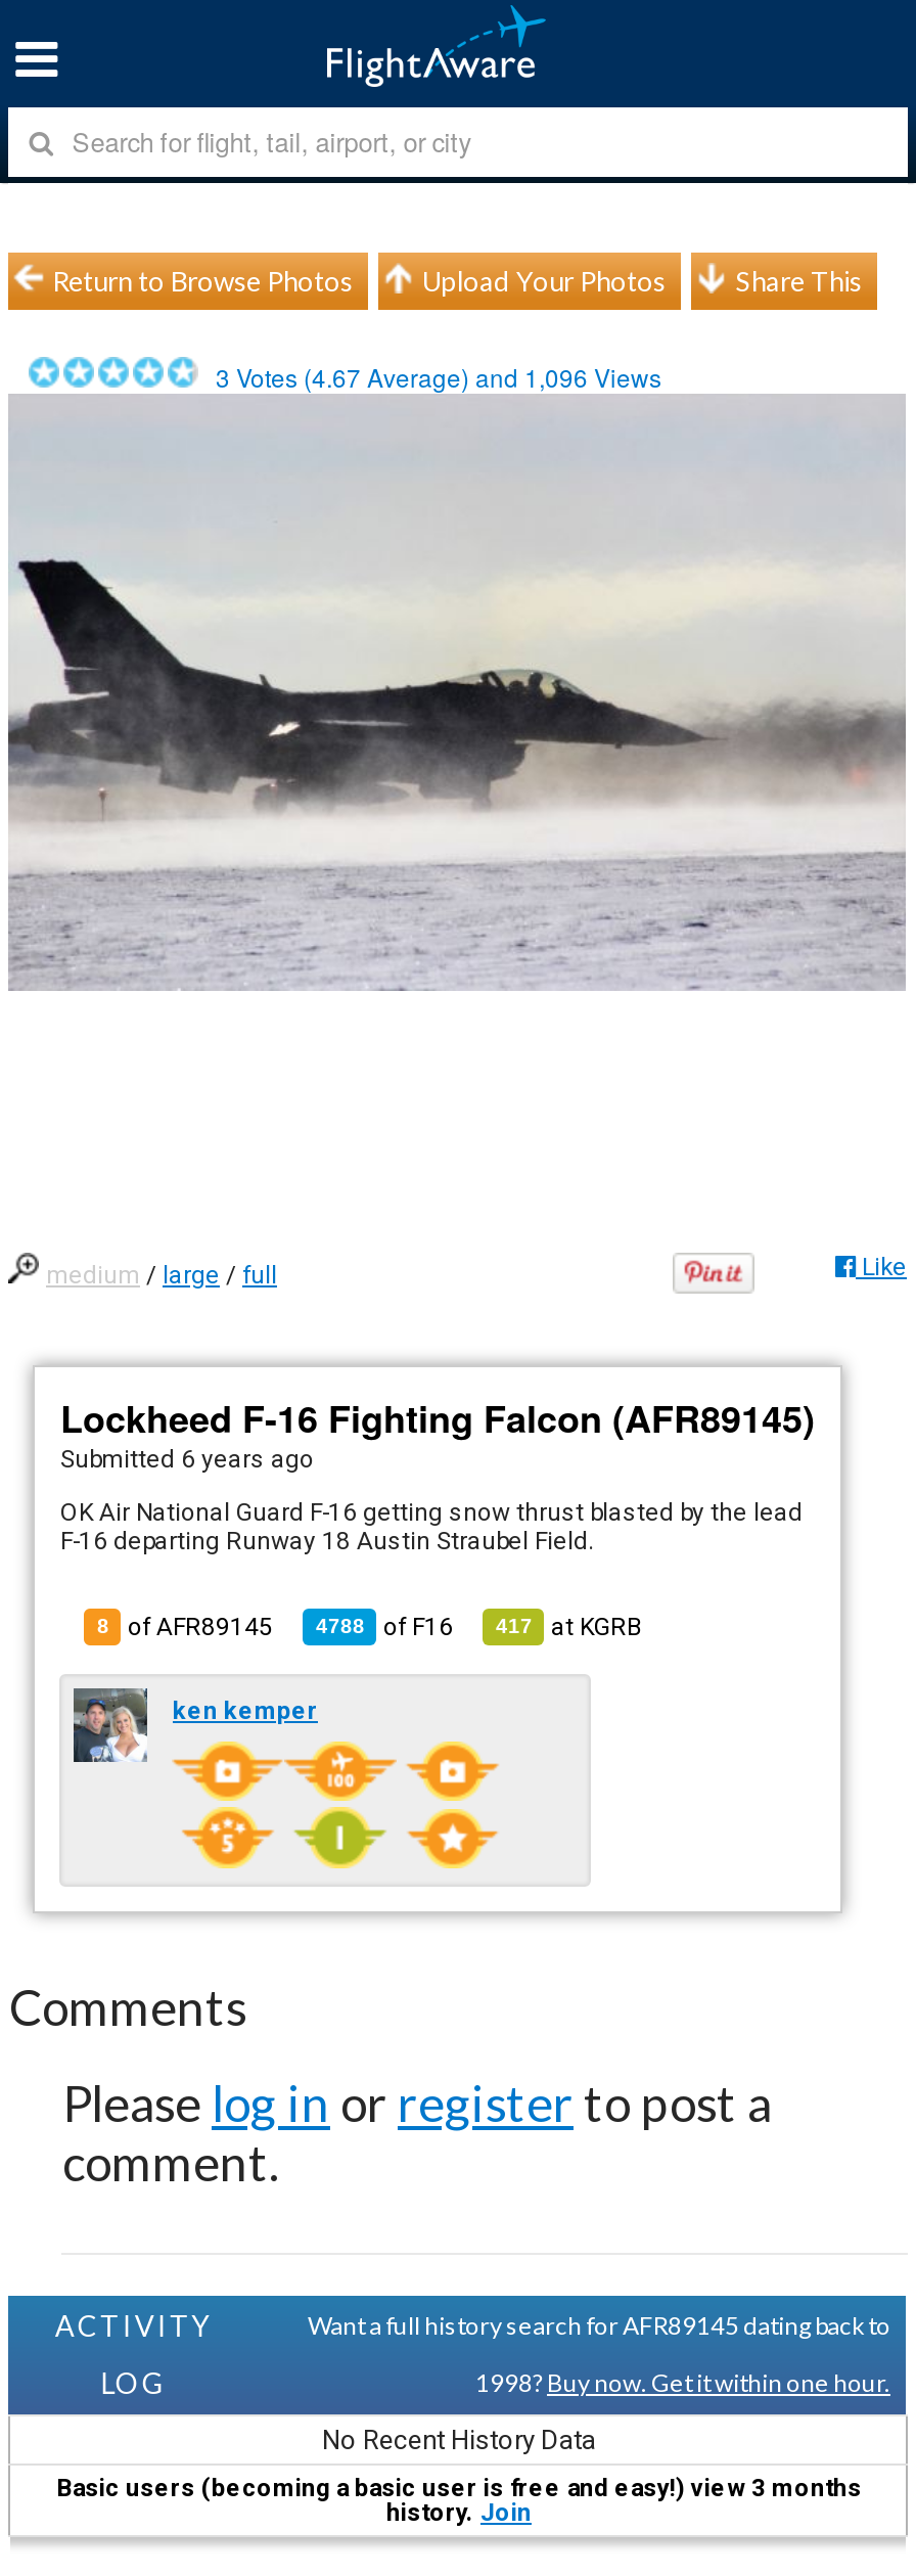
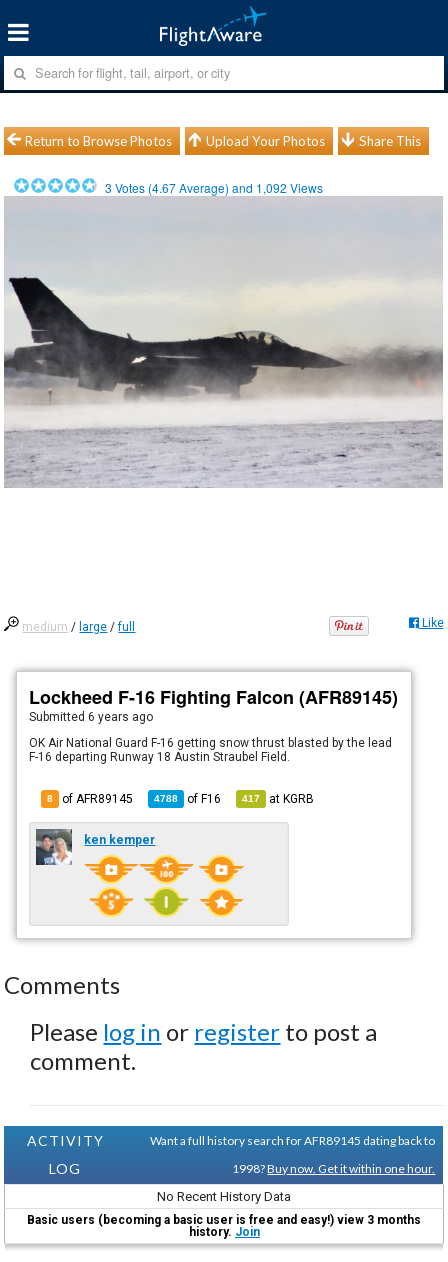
- 3 Votes (4.67 Average) and 1,096 Views
+ 3 Votes (4.67 Average) and 1,092 Views
